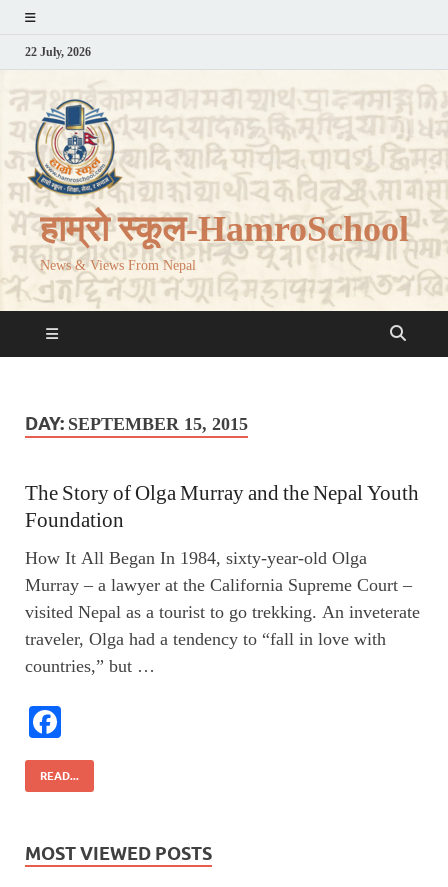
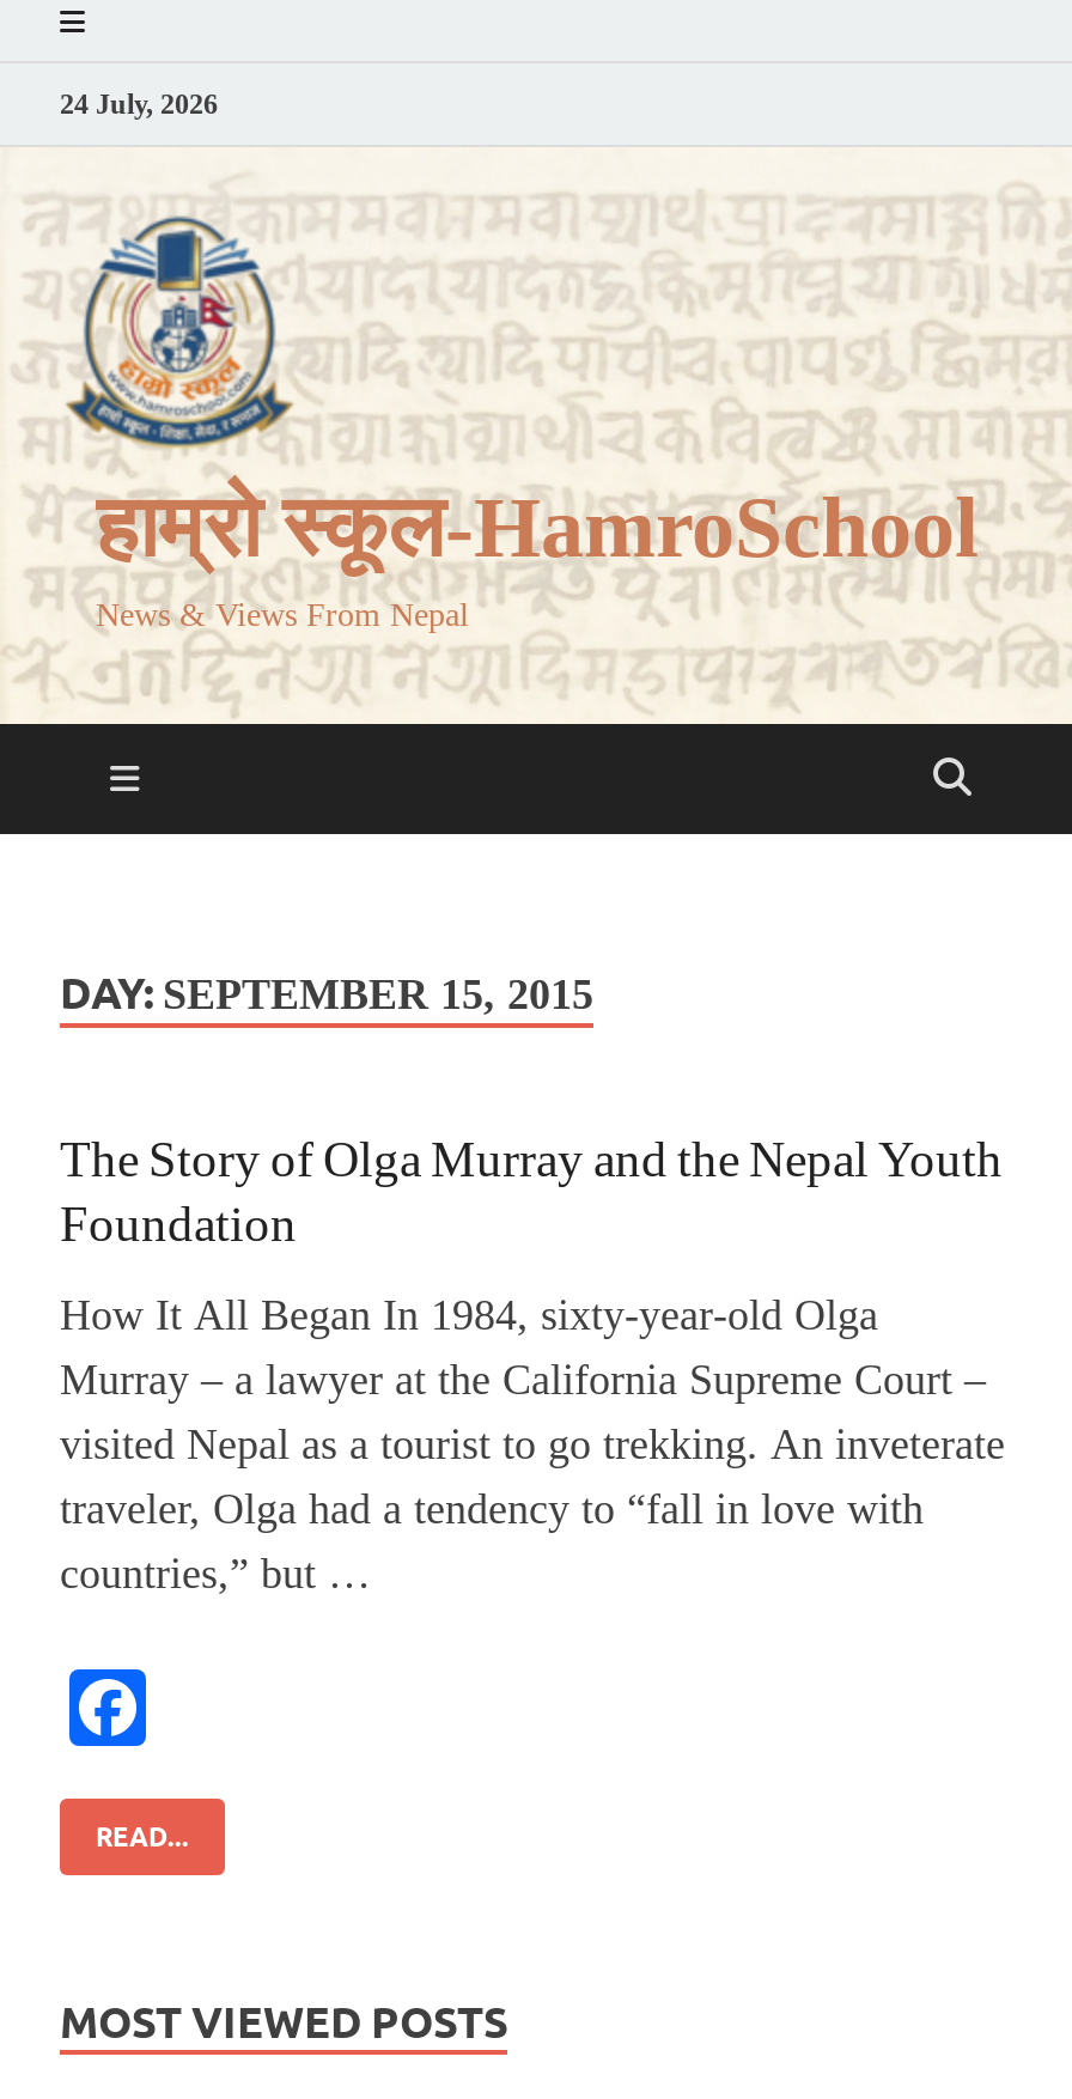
- 22 July, 2026
+ 24 July, 2026
